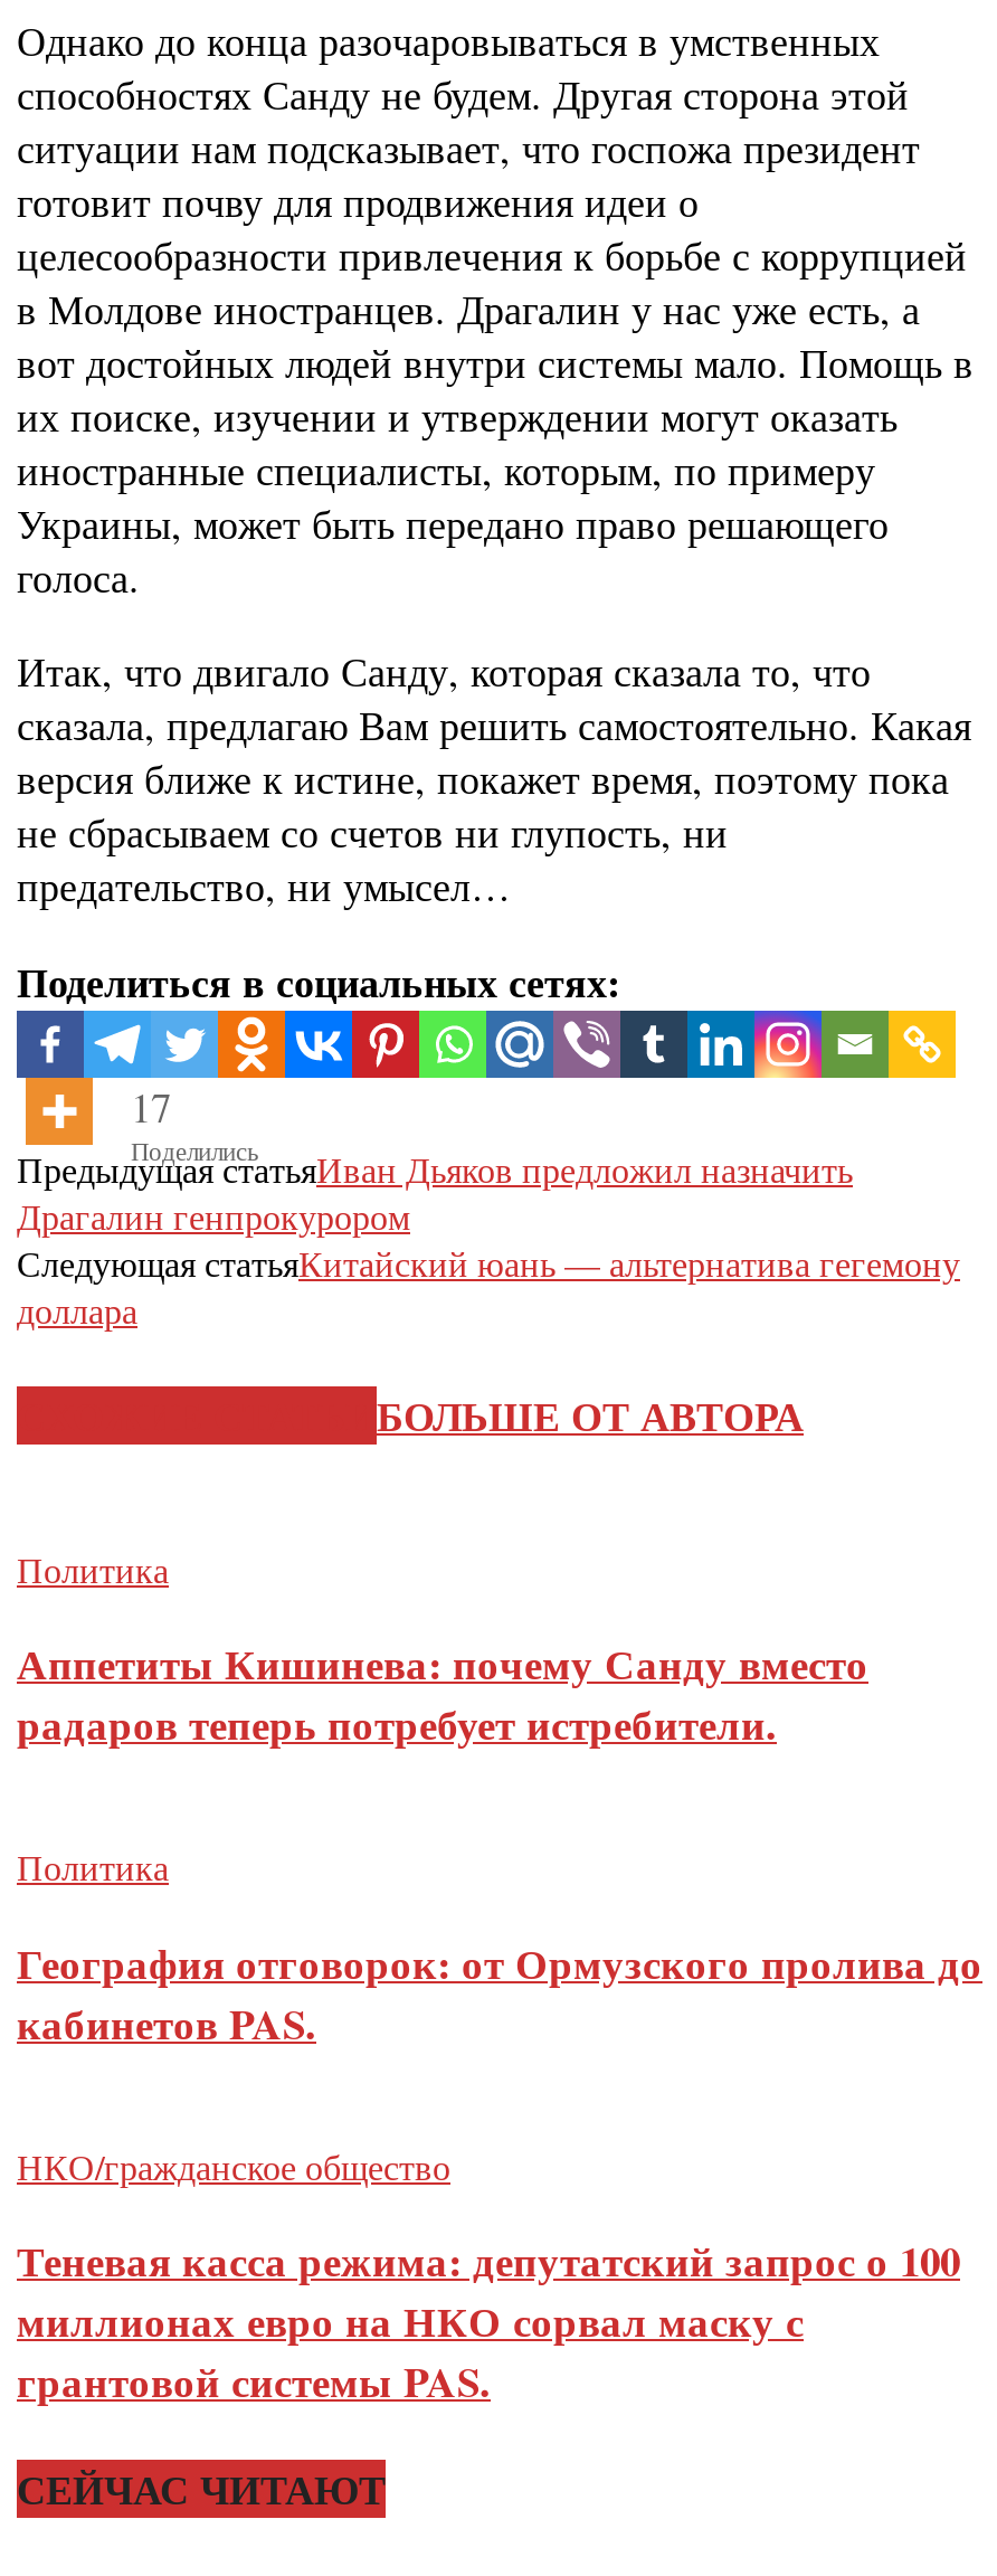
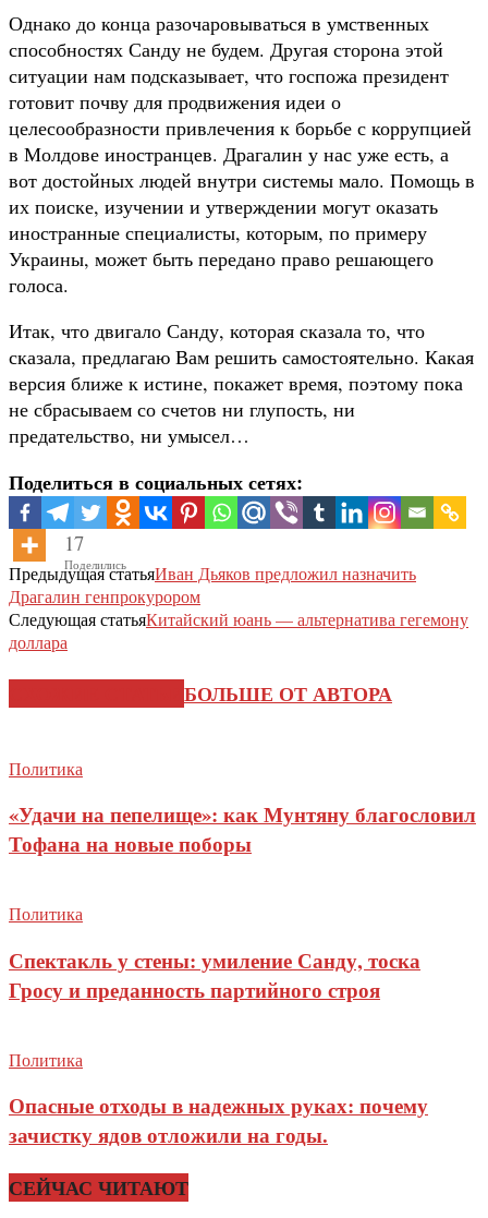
- Аппетиты Кишинева: почему Санду вместо
- радаров теперь потребует истребители.
+ «Удачи на пепелище»: как Мунтяну благословил
+ Тофана на новые поборы

- География отговорок: от Ормузского пролива до
- кабинетов PAS.
+ Спектакль у стены: умиление Санду, тоска
+ Гросу и преданность партийного строя

- НКО/гражданское общество
+ Политика

- Теневая касса режима: депутатский запрос о 100
- миллионах евро на НКО сорвал маску с
- грантовой системы PAS.
+ Опасные отходы в надежных руках: почему
+ зачистку ядов отложили на годы.
